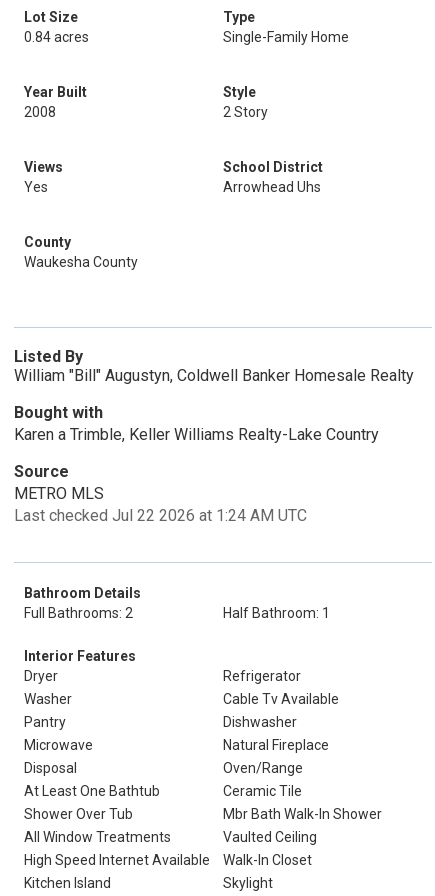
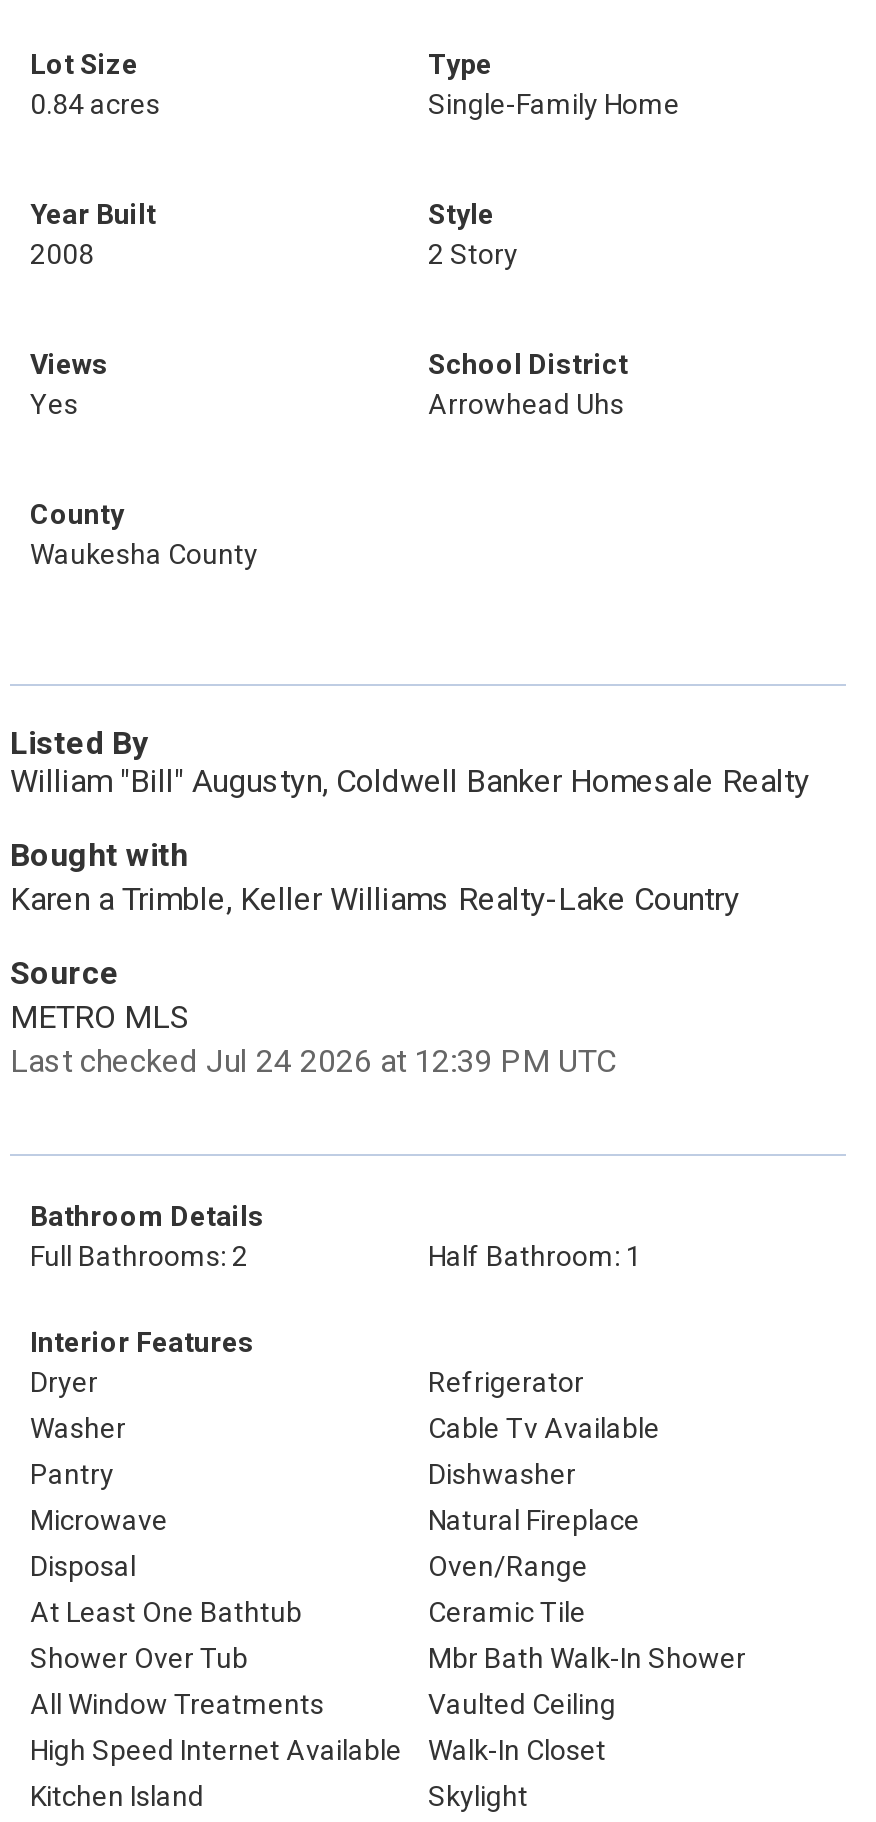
- Last checked Jul 22 2026 at 1:24 AM UTC
+ Last checked Jul 24 2026 at 12:39 PM UTC
